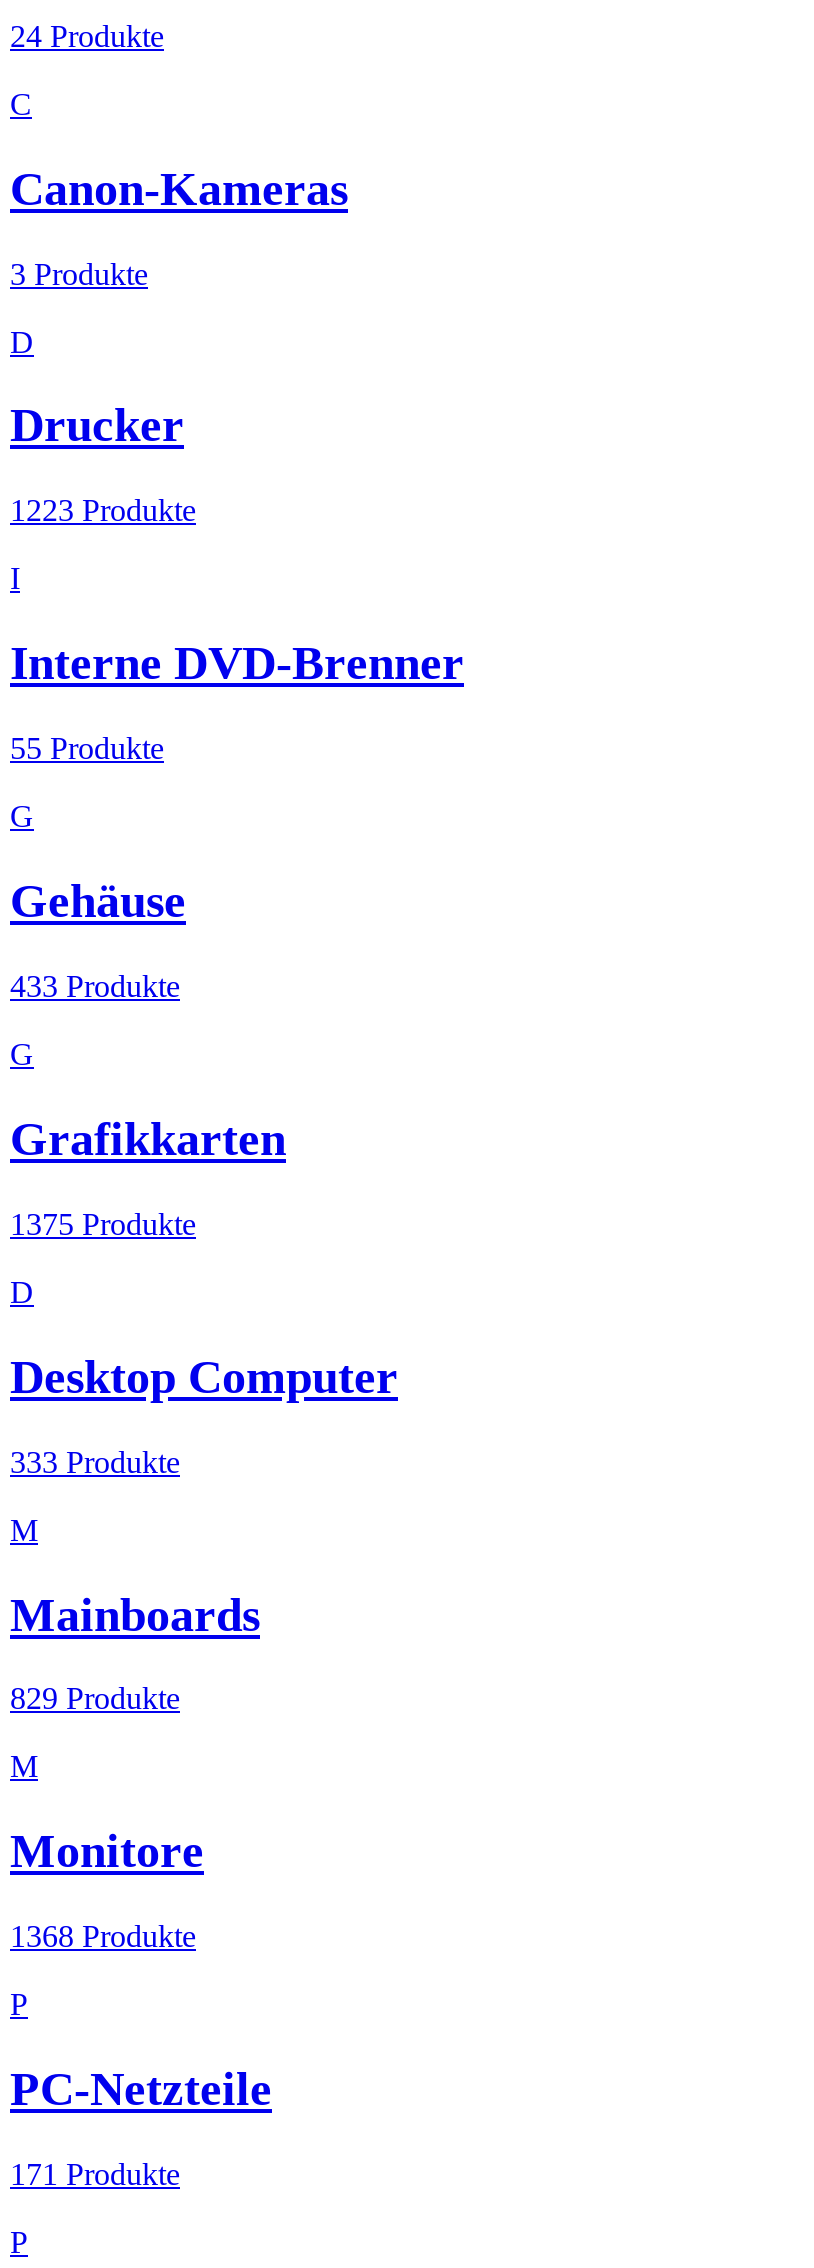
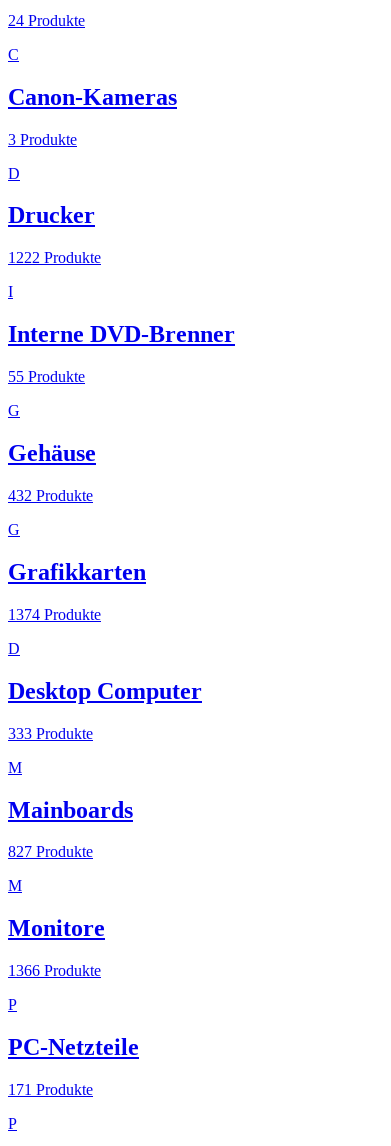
- 1223 Produkte
+ 1222 Produkte

- 433 Produkte
+ 432 Produkte

- 1375 Produkte
+ 1374 Produkte

- 829 Produkte
+ 827 Produkte

- 1368 Produkte
+ 1366 Produkte
